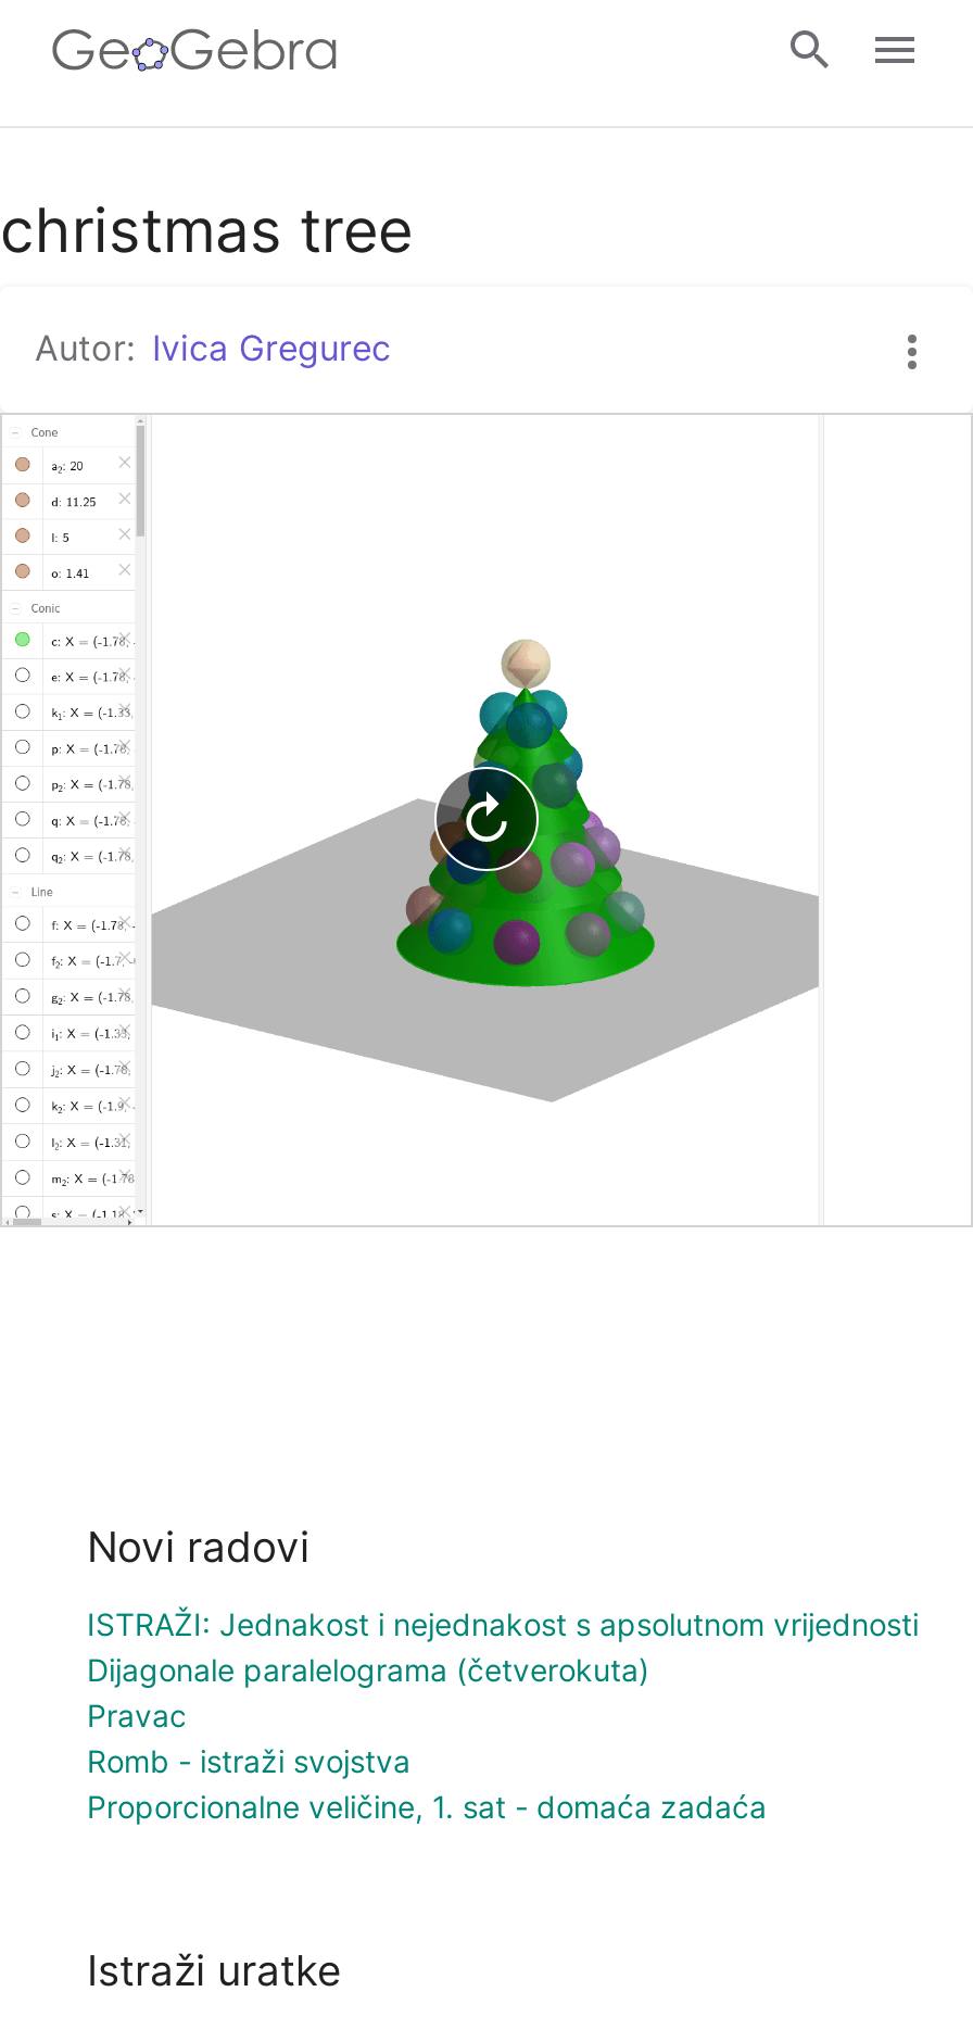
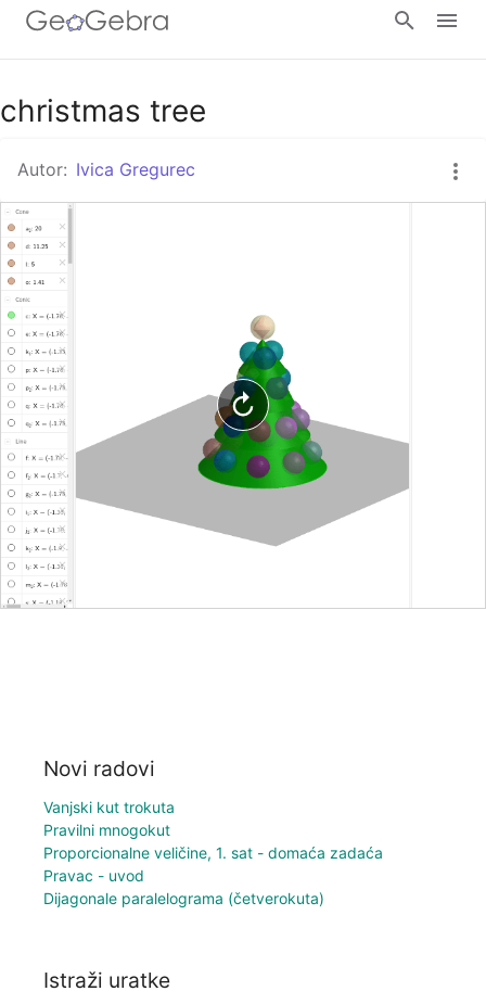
- ISTRAŽI: Jednakost i nejednakost s apsolutnom vrijednosti
- Pravac
- Romb - istraži svojstva
+ Vanjski kut trokuta
+ Pravilni mnogokut

moved down: Dijagonale paralelograma (četverokuta)

moved up: Proporcionalne veličine, 1. sat - domaća zadaća

+ Pravac - uvod
